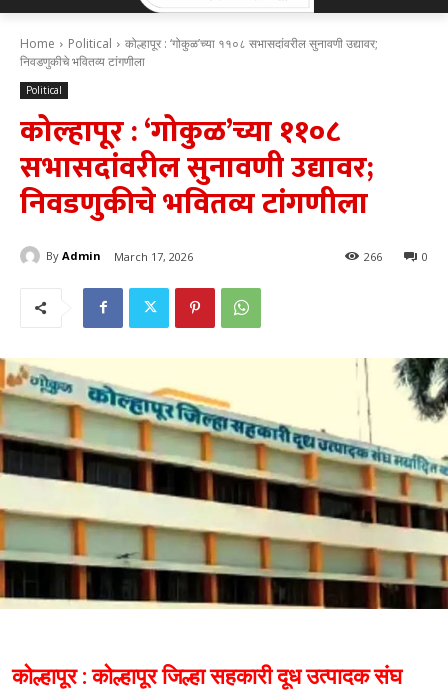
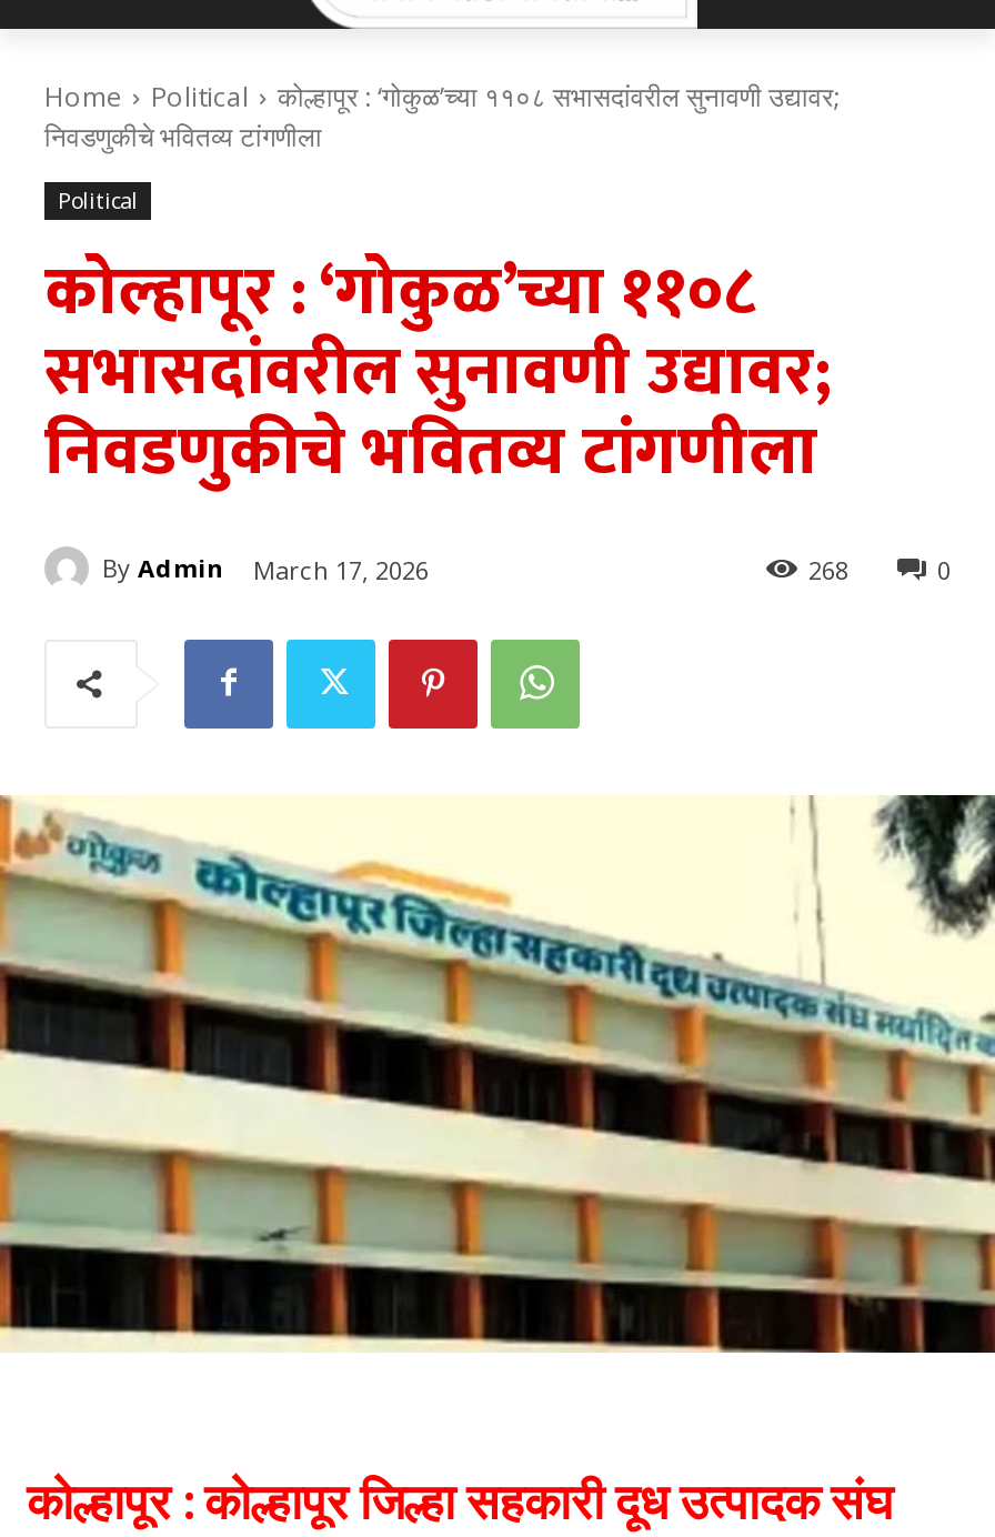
- 266
+ 268
